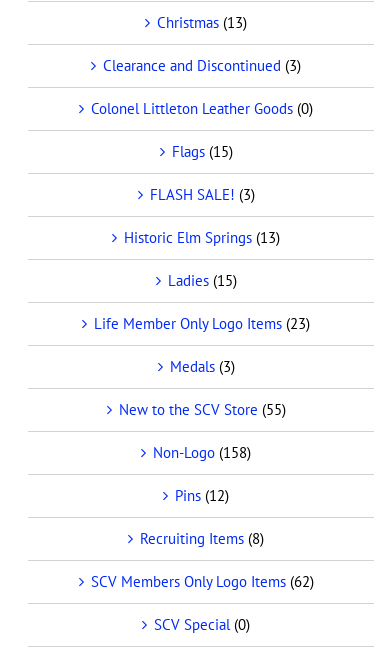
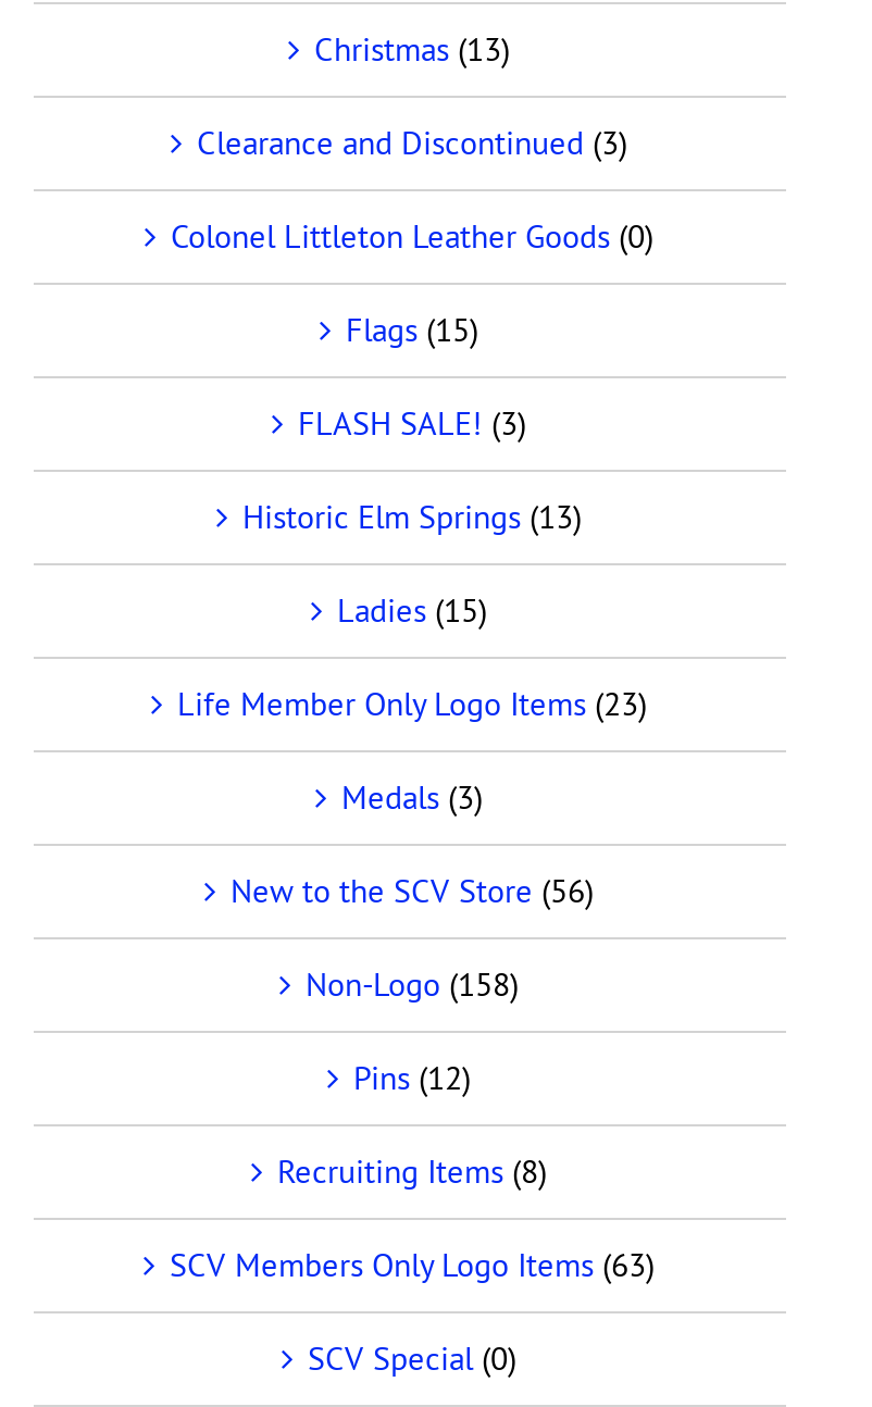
- New to the SCV Store (55)
+ New to the SCV Store (56)

- SCV Members Only Logo Items (62)
+ SCV Members Only Logo Items (63)
